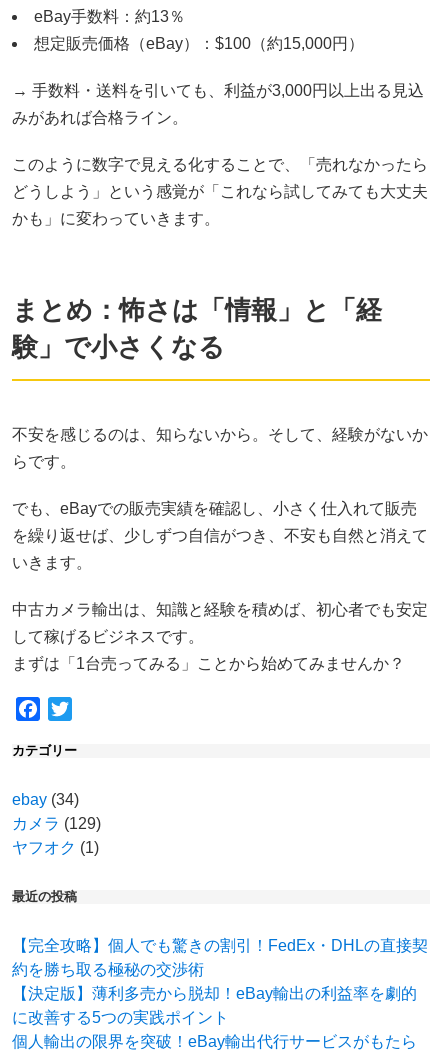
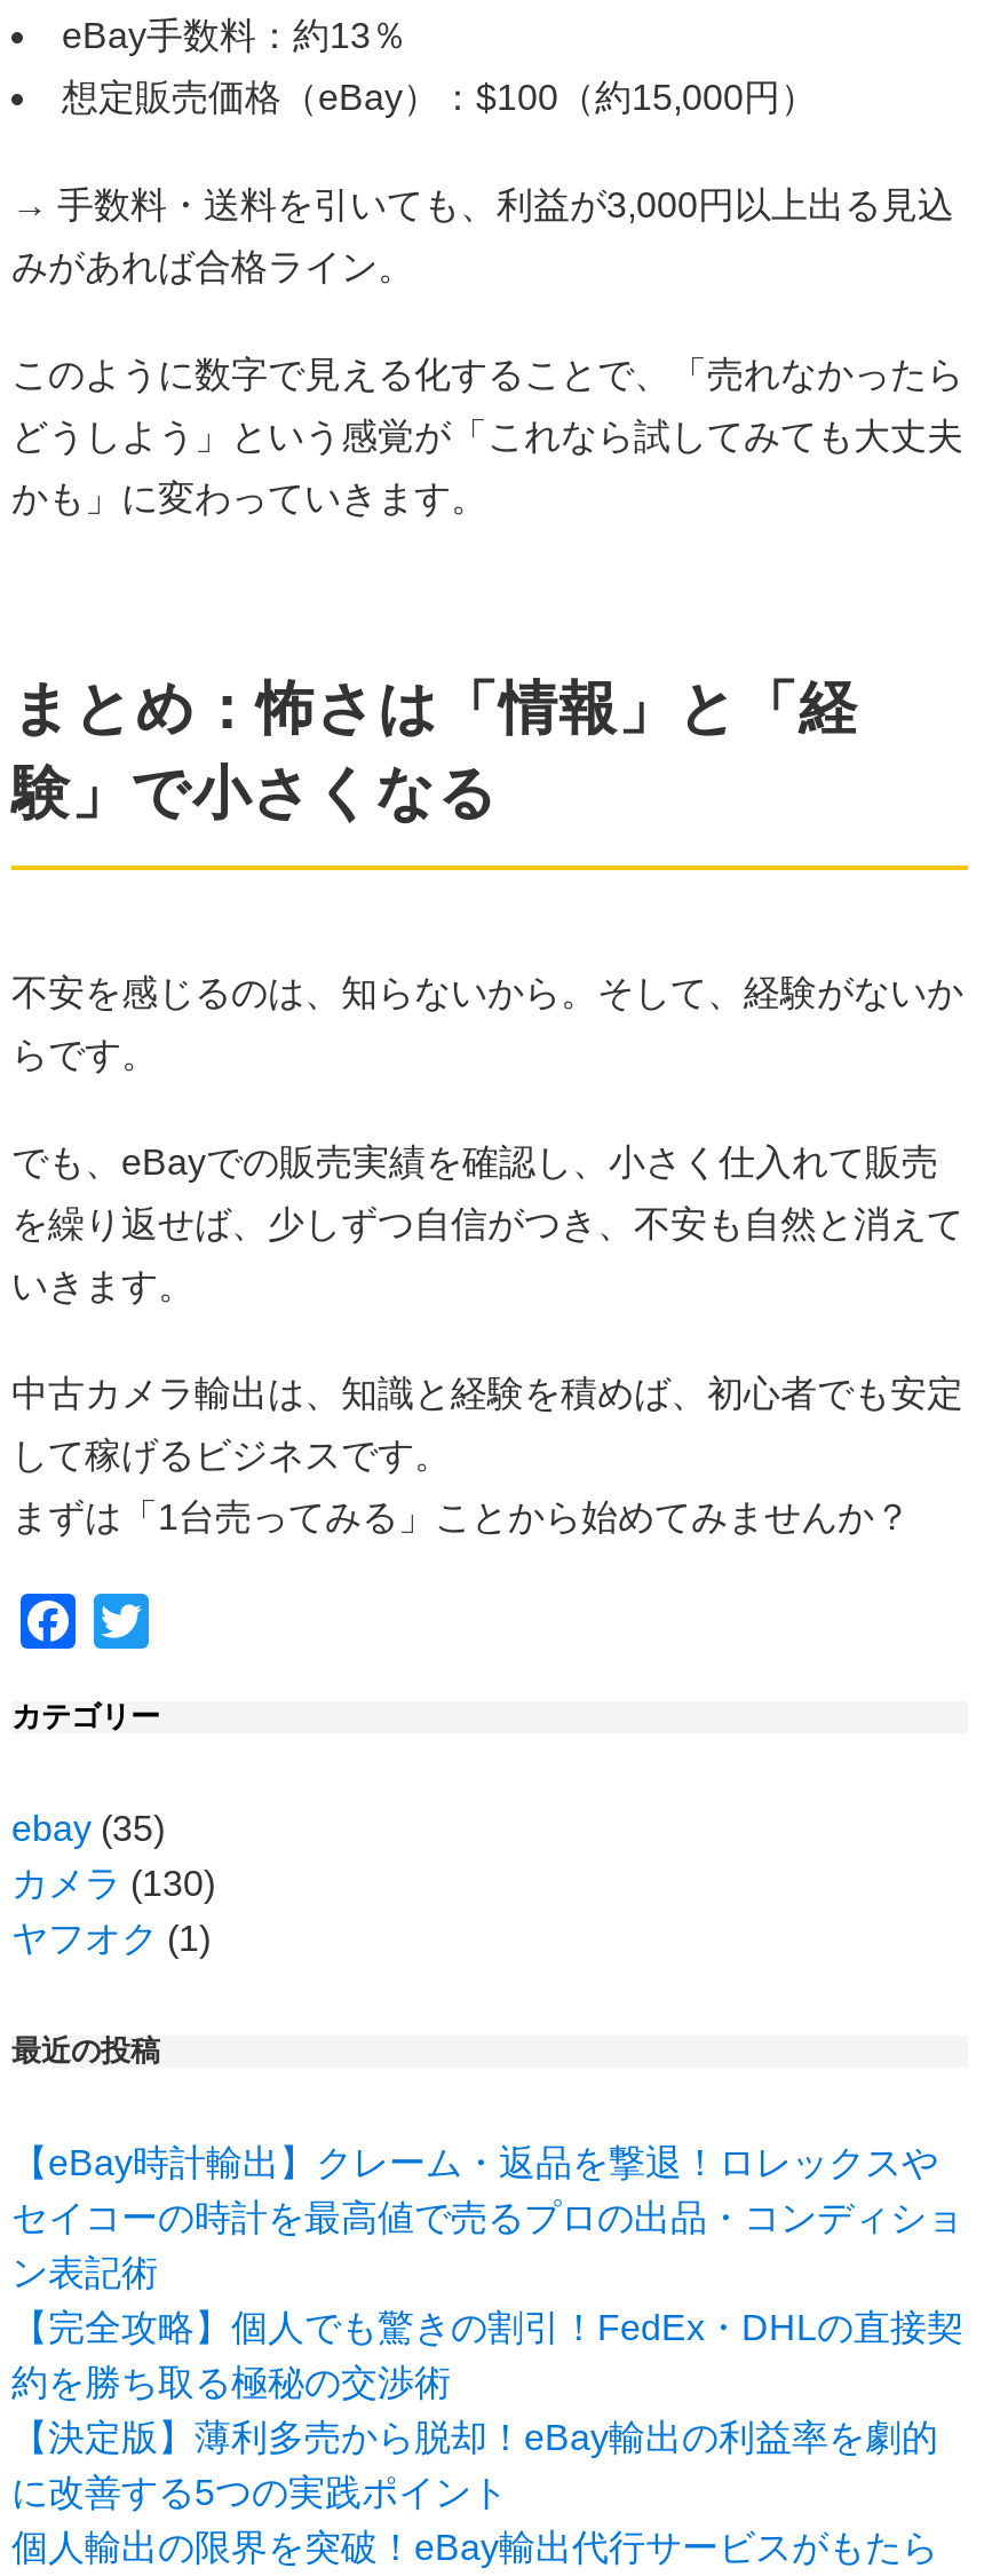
- ebay (34)
+ ebay (35)

- カメラ(129)
+ カメラ(130)

+ 【eBay時計輸出】クレーム・返品を撃退！ロレックスや
+ セイコーの時計を最高値で売るプロの出品・コンディショ
+ ン表記術
